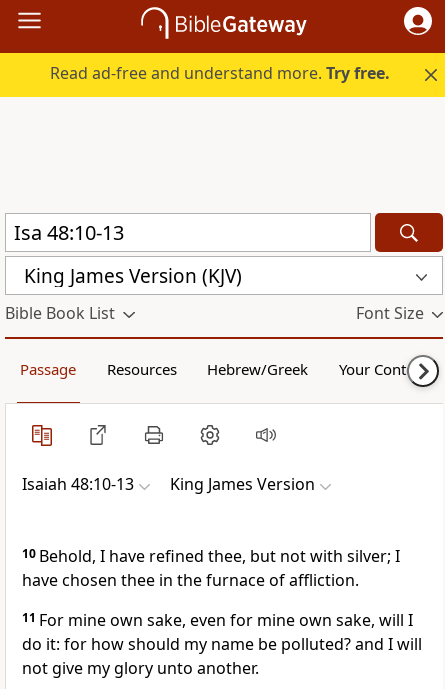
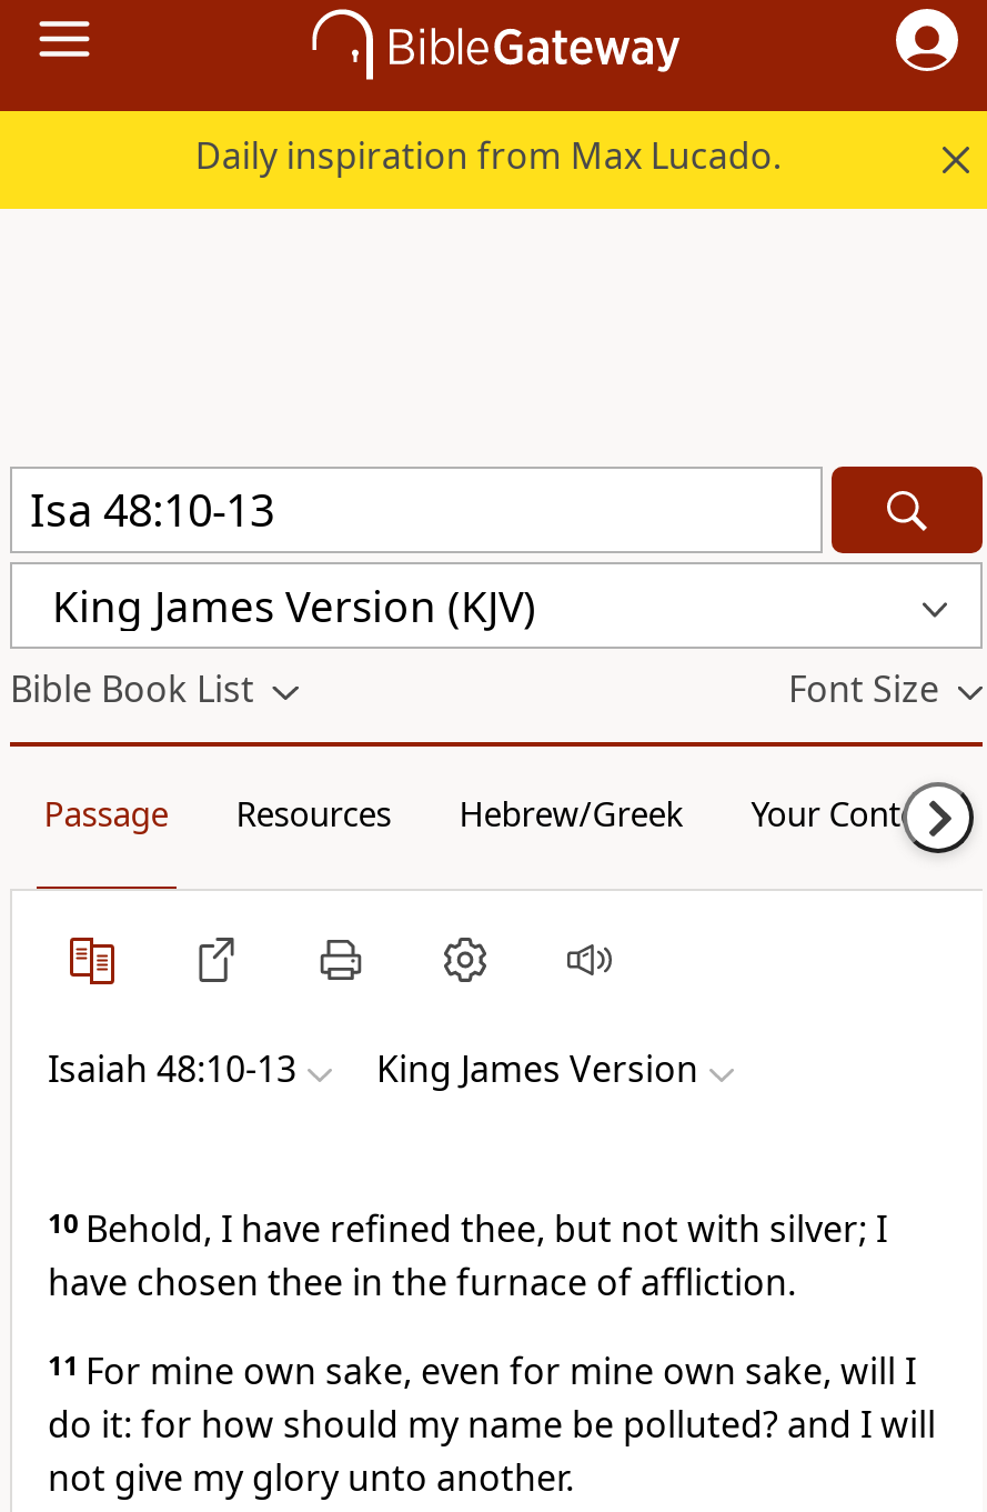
- Read ad-free and understand more. Try free.
+ Daily inspiration from Max Lucado.
